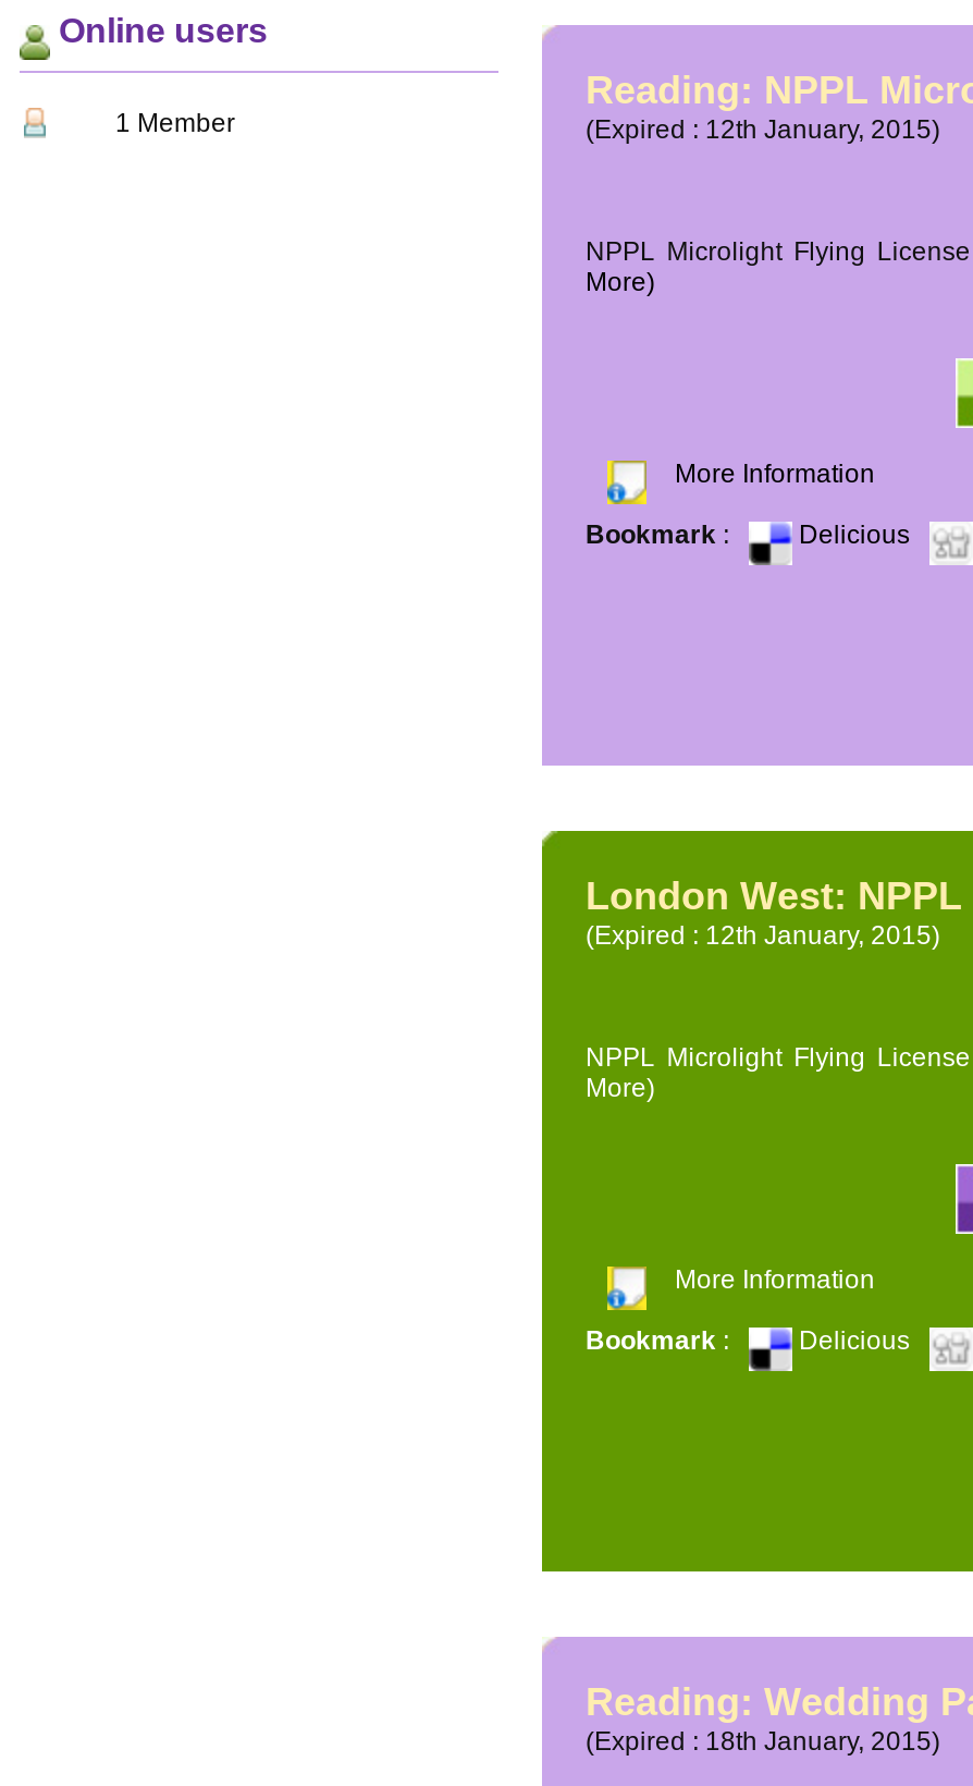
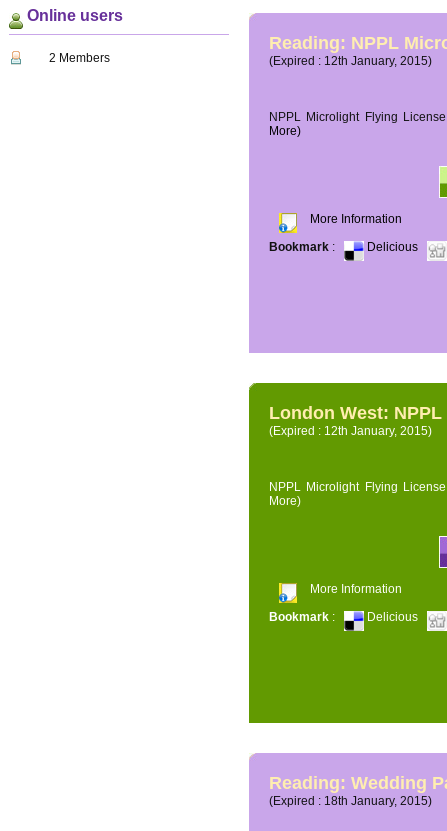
- 1 Member
+ 2 Members
